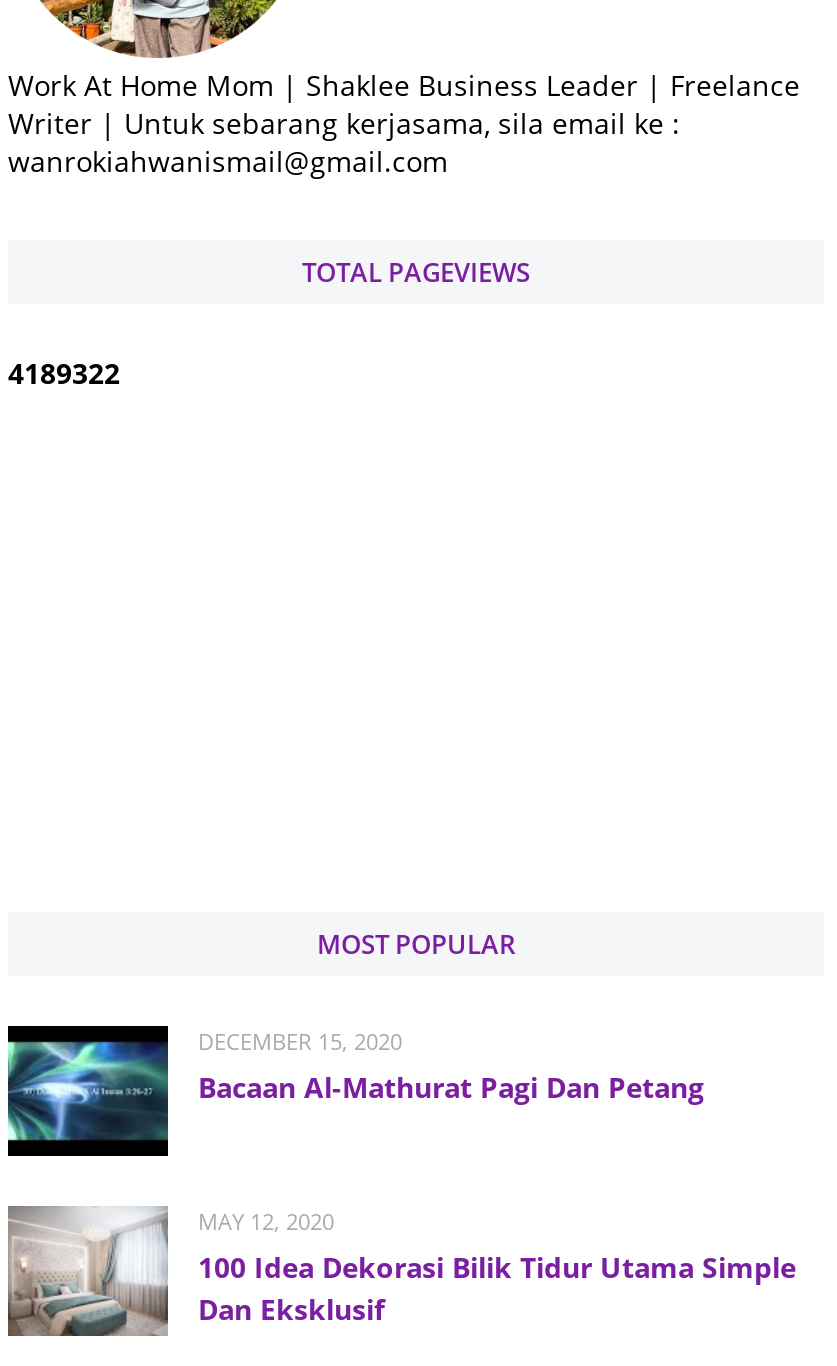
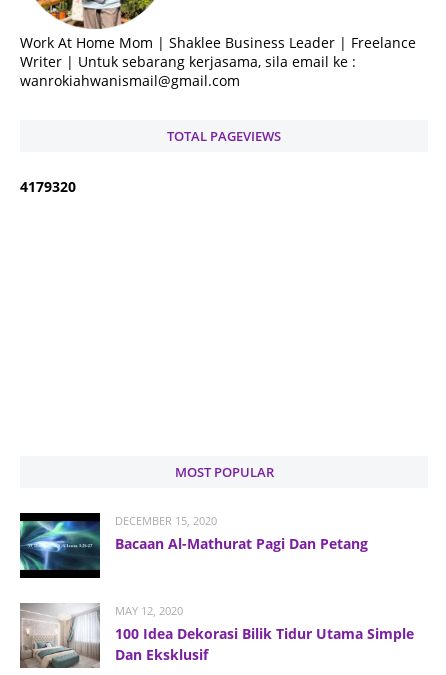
- 4189322
+ 4179320
